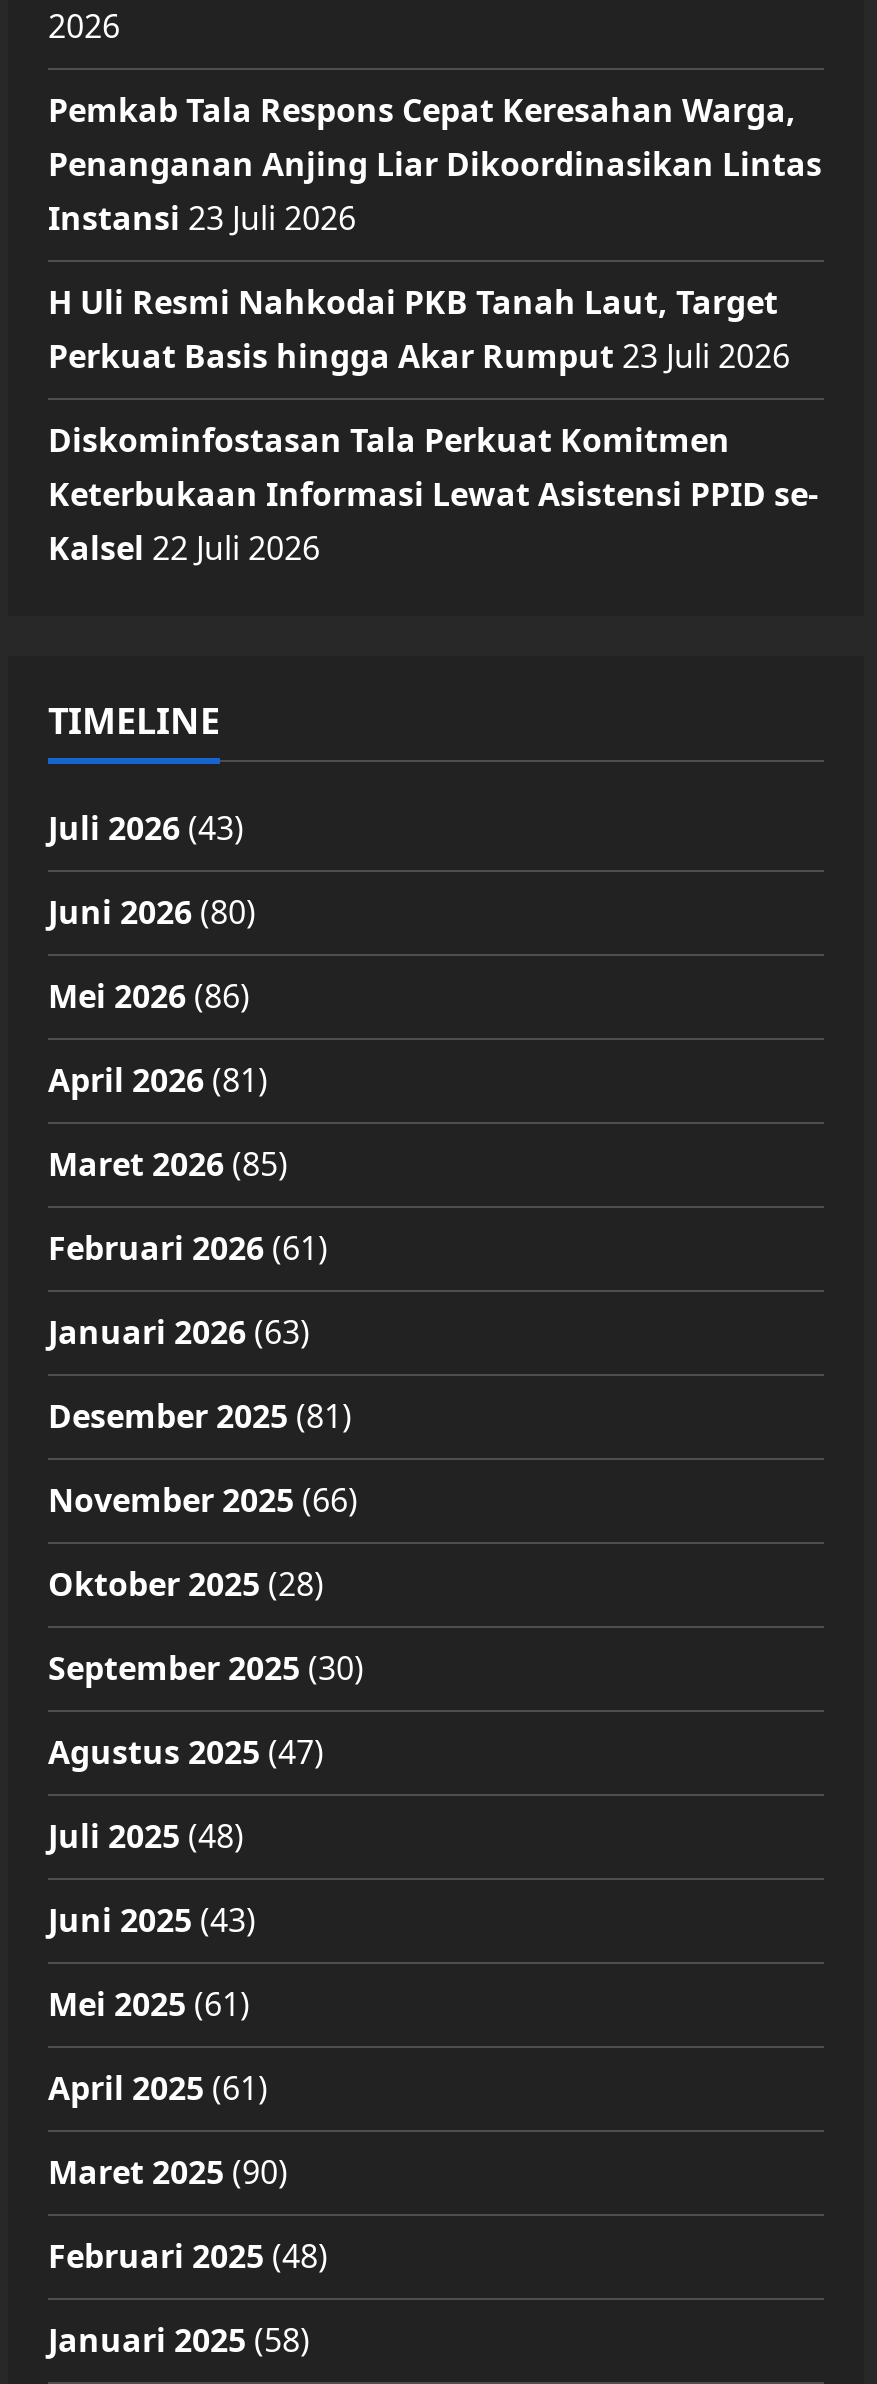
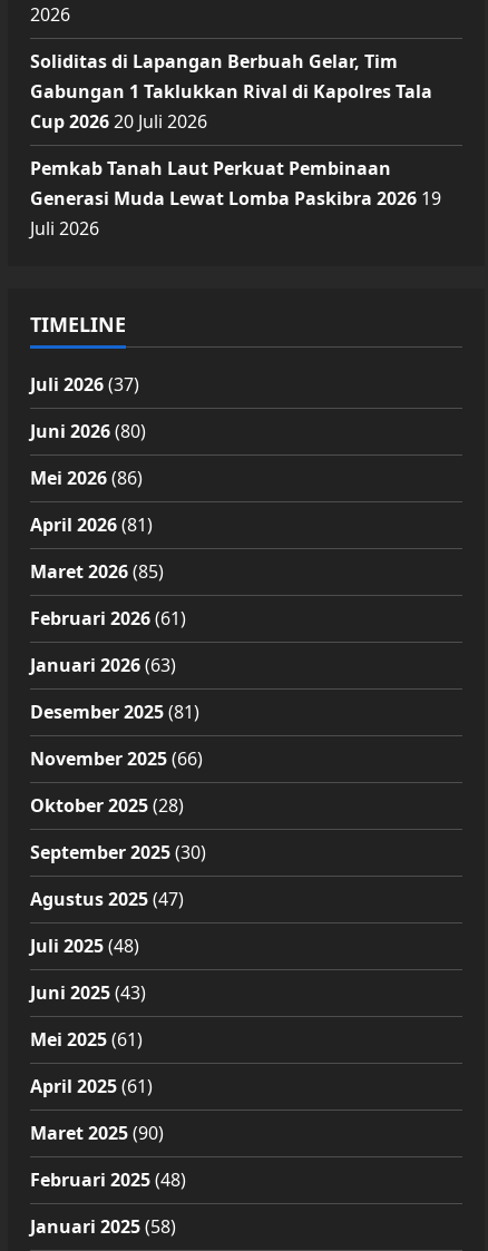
- Pemkab Tala Respons Cepat Keresahan Warga,
- Penanganan Anjing Liar Dikoordinasikan Lintas
- Instansi 23 Juli 2026
- H Uli Resmi Nahkodai PKB Tanah Laut, Target
- Perkuat Basis hingga Akar Rumput 23 Juli 2026
- Diskominfostasan Tala Perkuat Komitmen
- Keterbukaan Informasi Lewat Asistensi PPID se-
- Kalsel 22 Juli 2026
+ Soliditas di Lapangan Berbuah Gelar, Tim
+ Gabungan 1 Taklukkan Rival di Kapolres Tala
+ Cup 2026 20 Juli 2026
+ Pemkab Tanah Laut Perkuat Pembinaan
+ Generasi Muda Lewat Lomba Paskibra 2026 19
+ Juli 2026

- Juli 2026 (43)
+ Juli 2026 (37)
